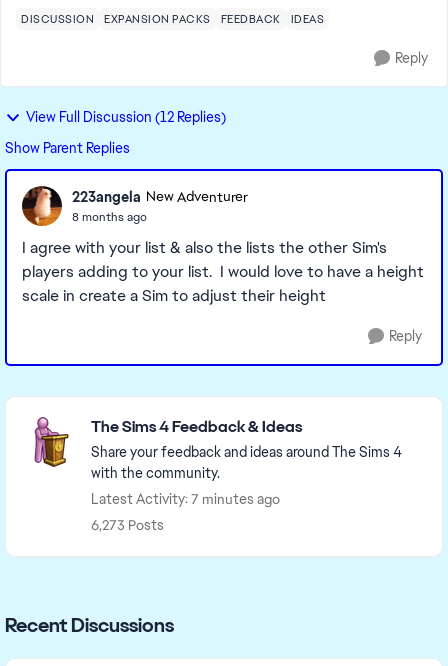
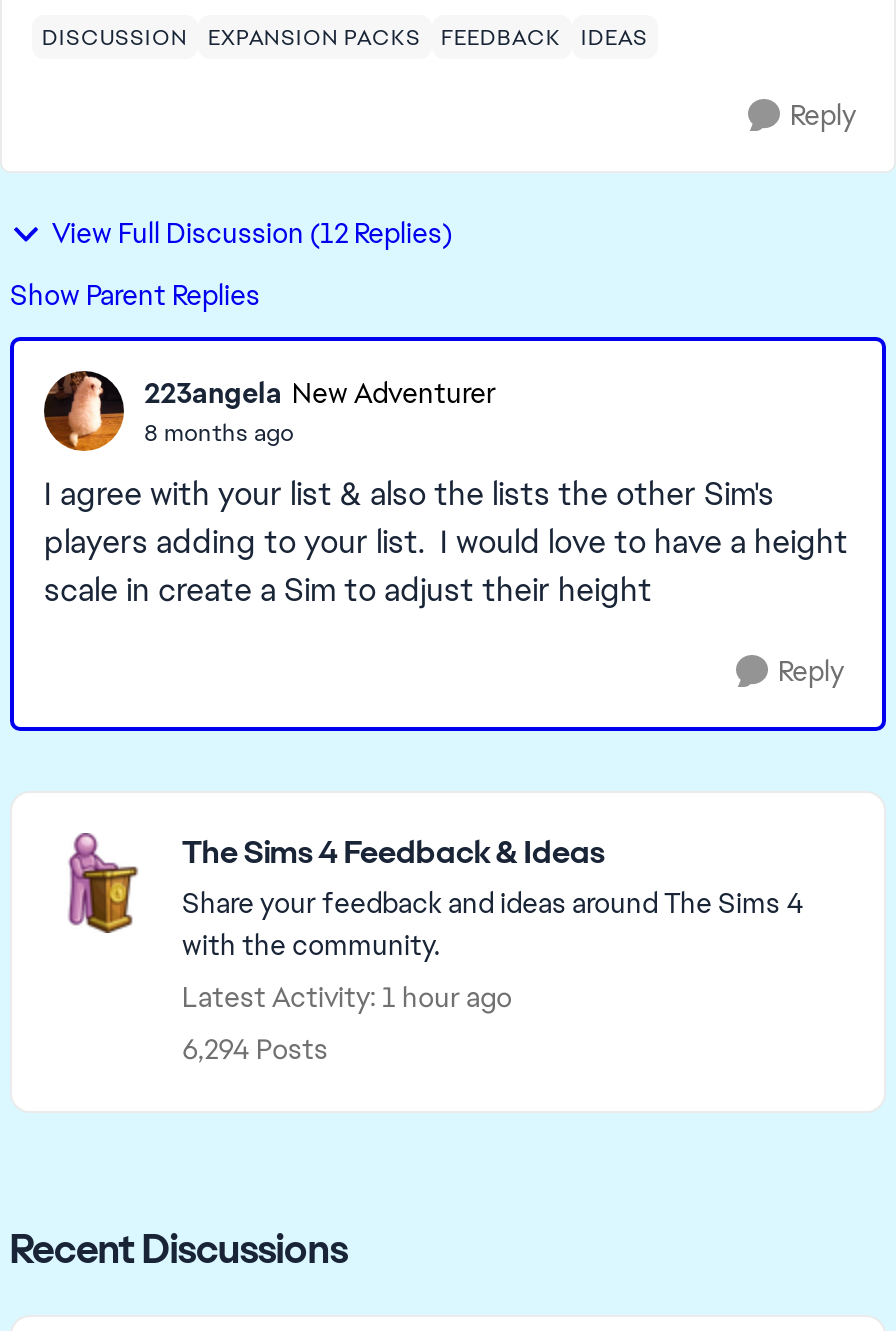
- Latest Activity: 7 minutes ago
+ Latest Activity: 1 hour ago

- 6,273 Posts
+ 6,294 Posts
